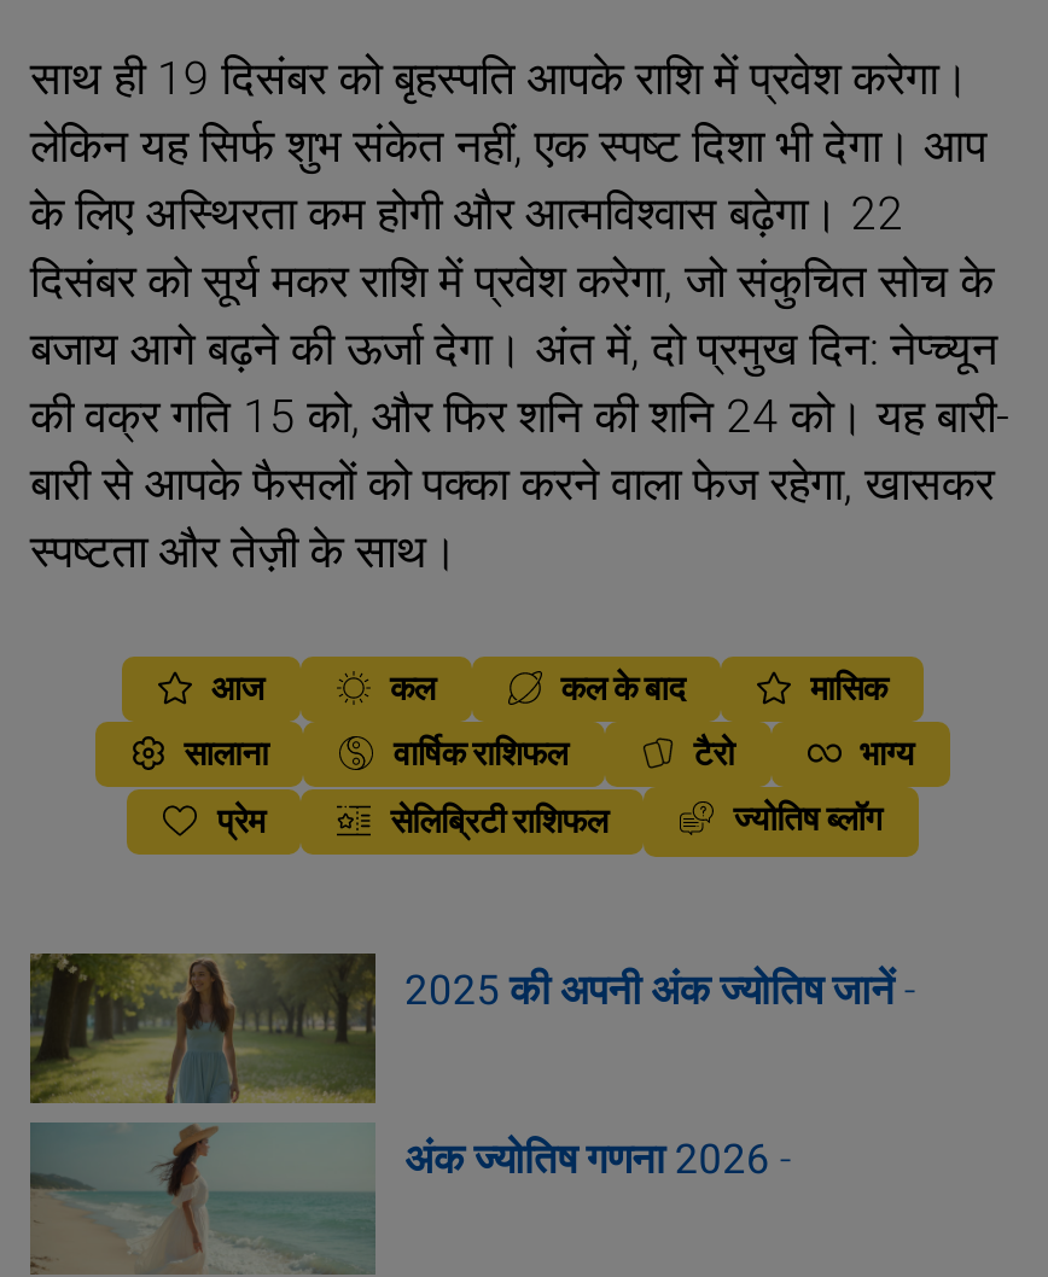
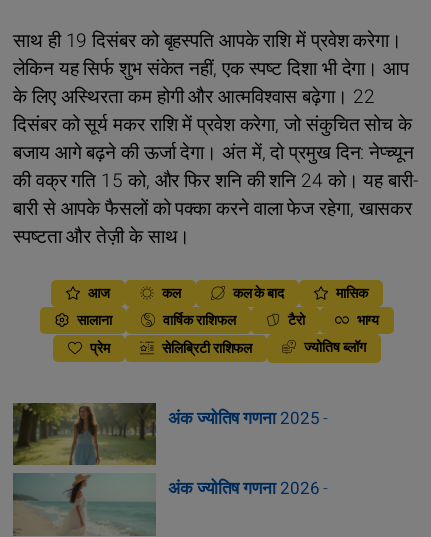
- 2025 की अपनी अंक ज्योतिष जानें-
+ अंक ज्योतिष गणना 2025-
